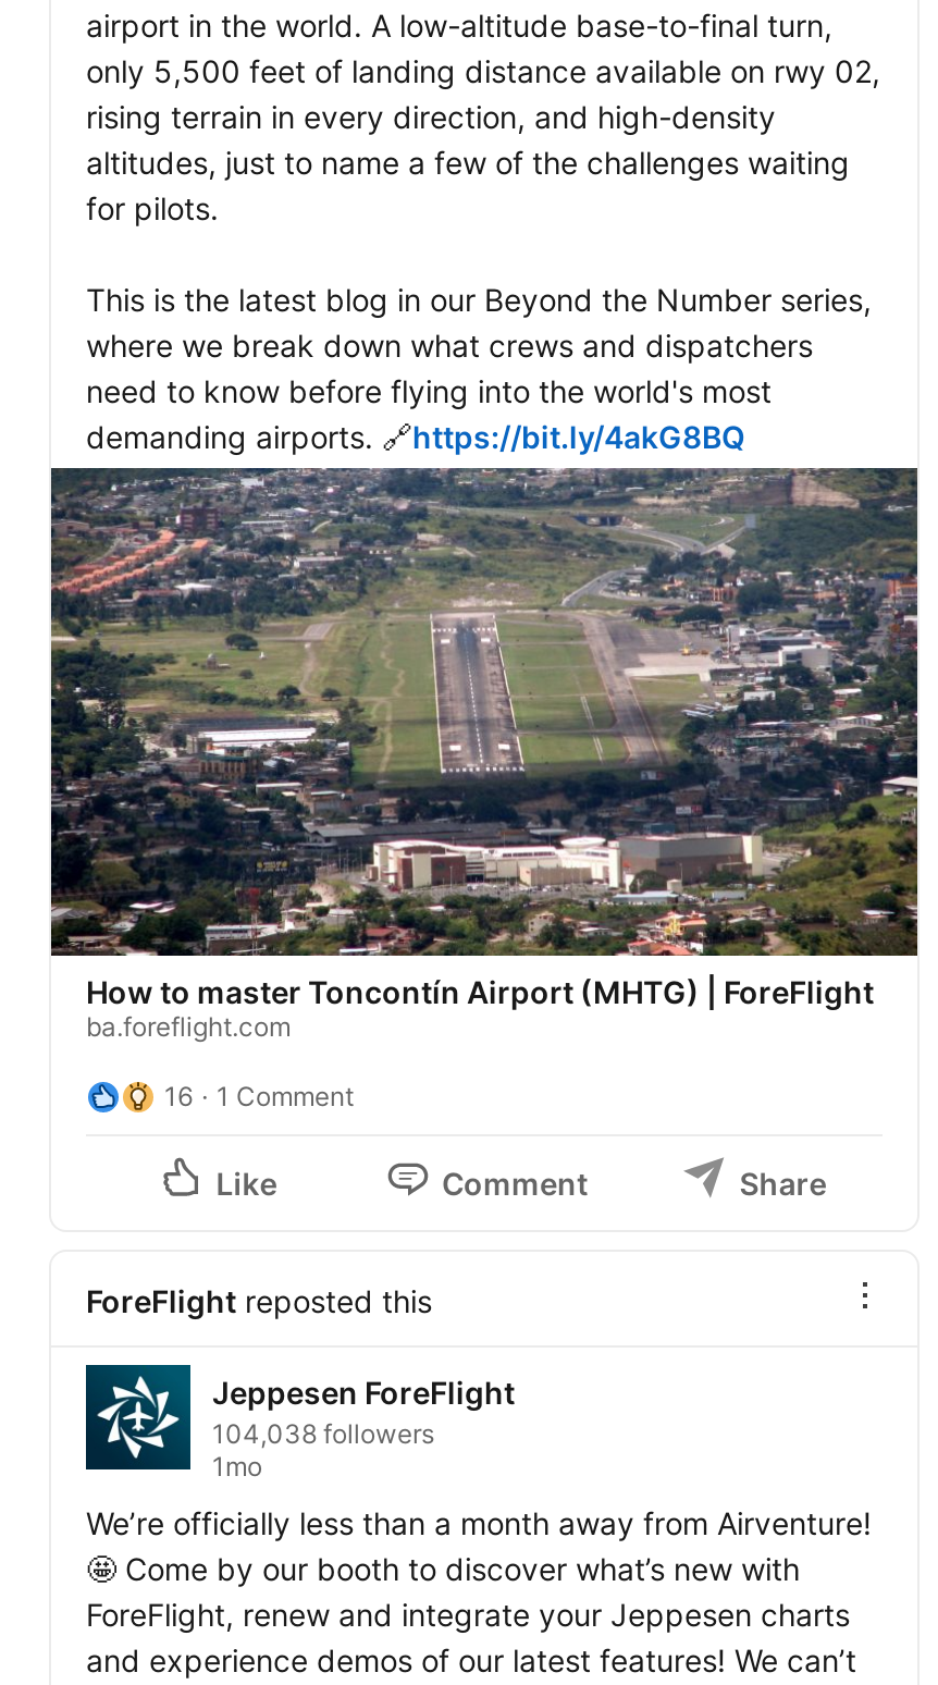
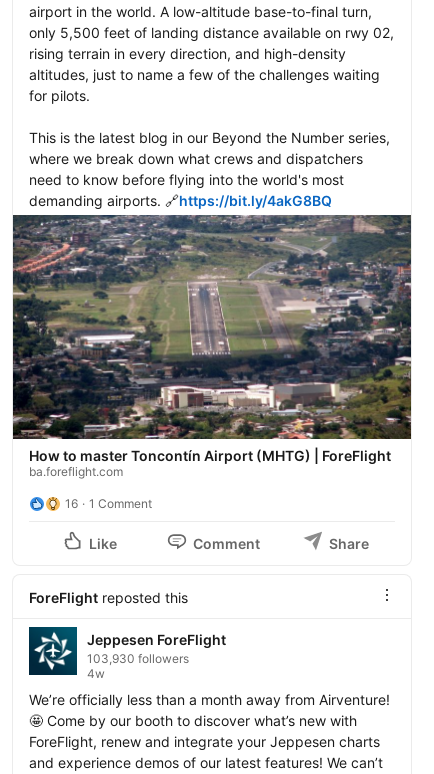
- 104,038 followers
- 1mo
+ 103,930 followers
+ 4w
